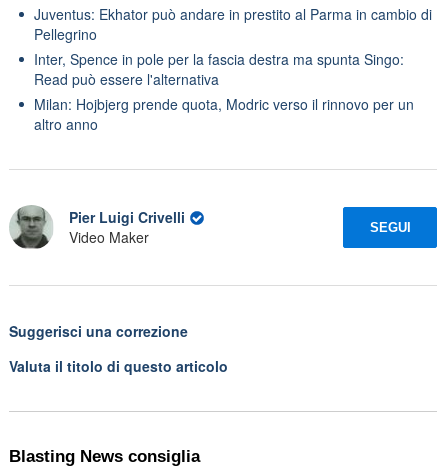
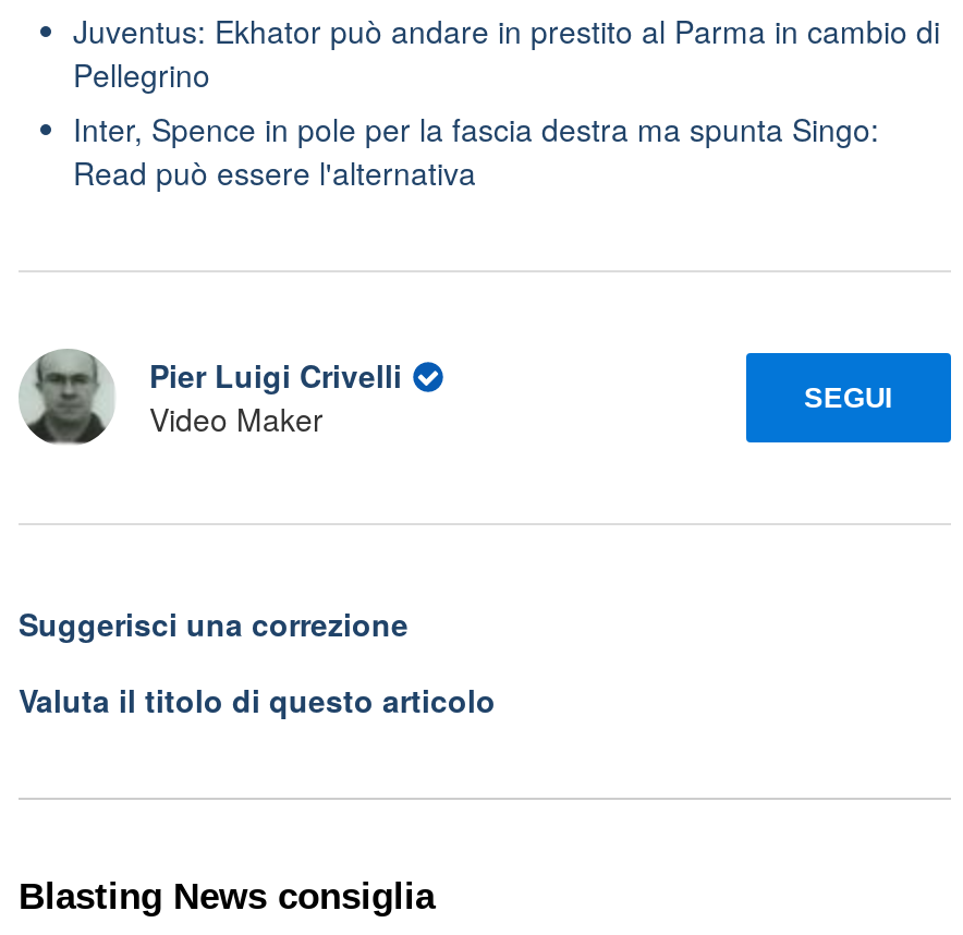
- Milan: Hojbjerg prende quota, Modric verso il rinnovo per un
- altro anno
